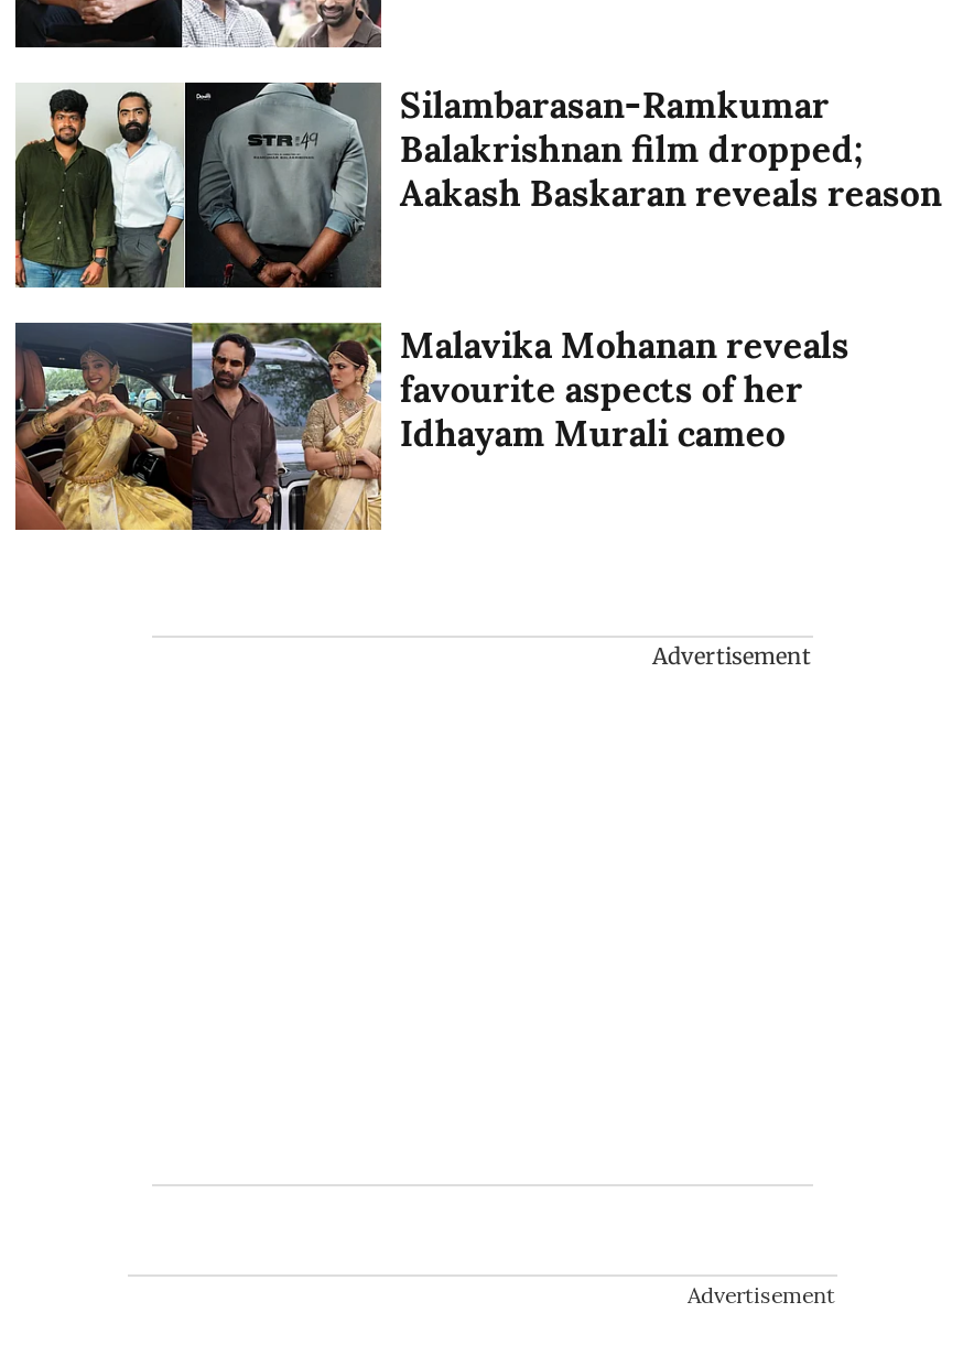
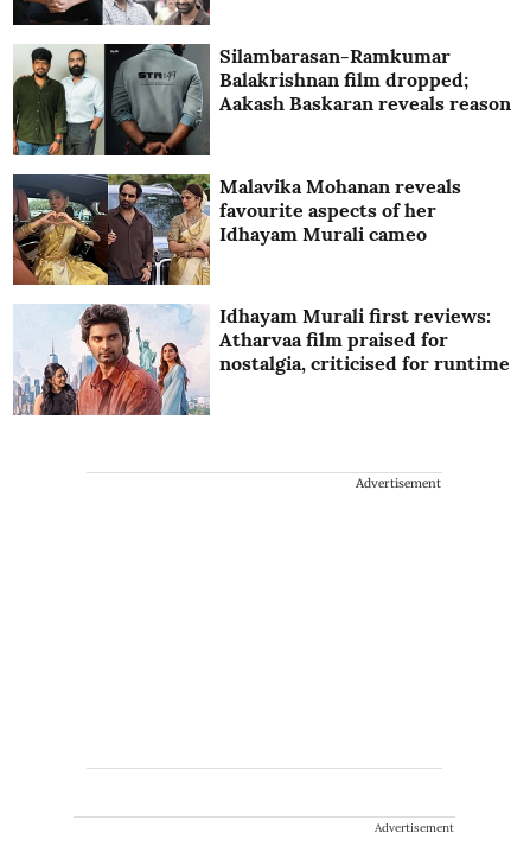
+ [image]
+ Idhayam Murali first reviews:
+ Atharvaa film praised for
+ nostalgia, criticised for runtime
